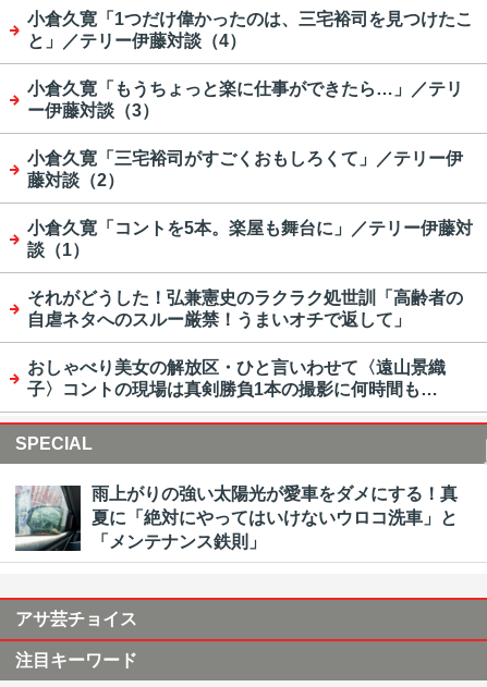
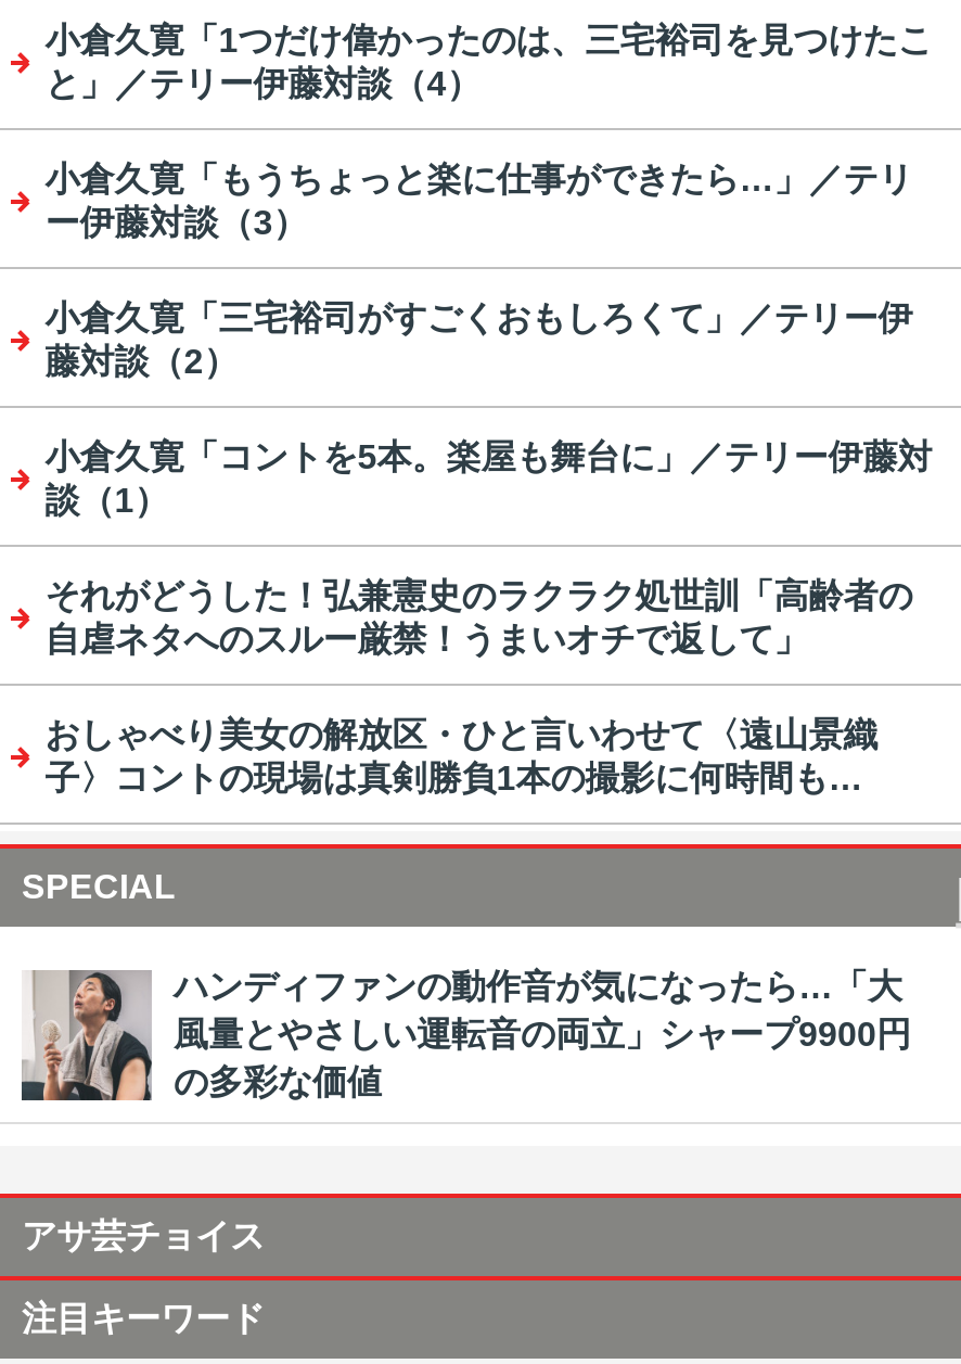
- [image]
- 雨上がりの強い太陽光が愛車をダメにする！真
- 夏に「絶対にやってはいけないウロコ洗車」と
- 「メンテナンス鉄則」
+ [image]
+ ハンディファンの動作音が気になったら…「大
+ 風量とやさしい運転音の両立」シャープ9900円
+ の多彩な価値
